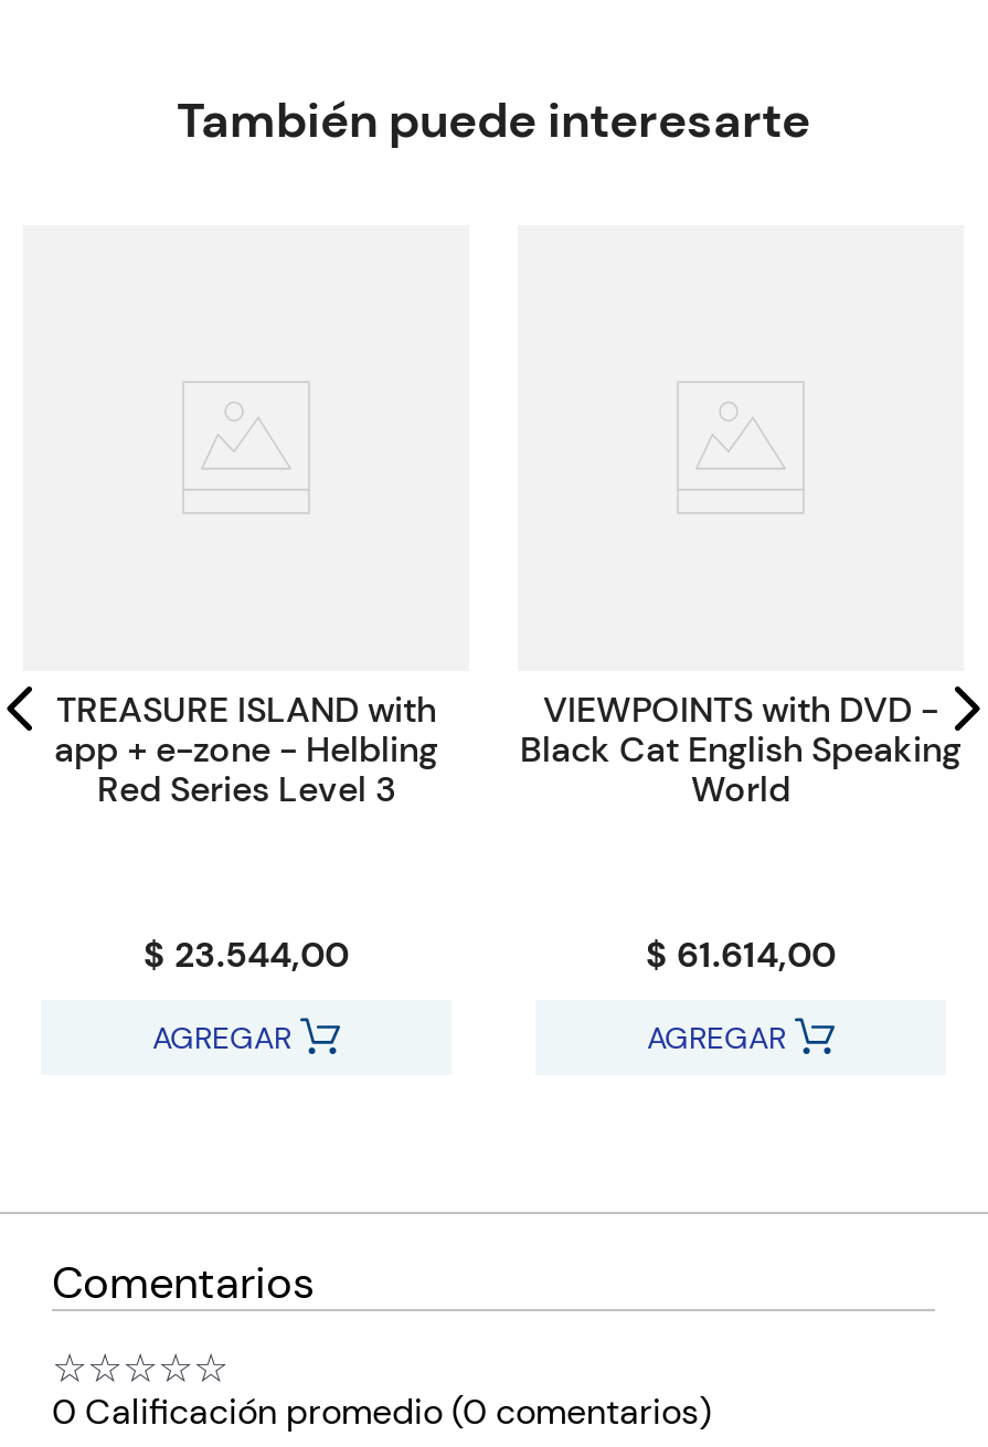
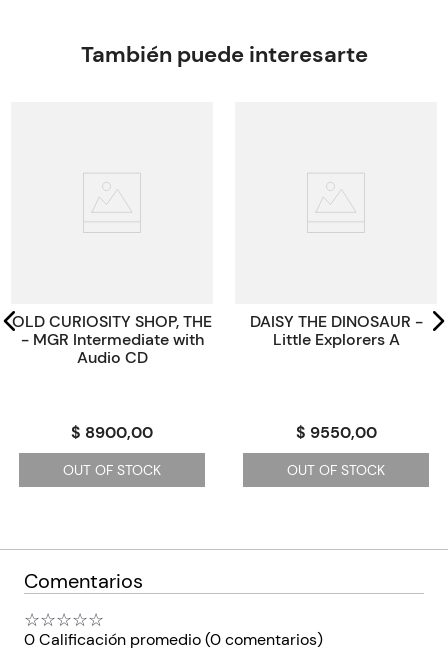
- TREASURE ISLAND with
- app + e-zone - Helbling
- Red Series Level 3
+ OLD CURIOSITY SHOP, THE
+ - MGR Intermediate with
+ Audio CD

- VIEWPOINTS with DVD -
- Black Cat English Speaking
- World
+ DAISY THE DINOSAUR -
+ Little Explorers A

- $ 23.544,00
+ $ 8900,00

- $ 61.614,00
+ $ 9550,00

- AGREGAR
+ OUT OF STOCK

- AGREGAR
+ OUT OF STOCK
